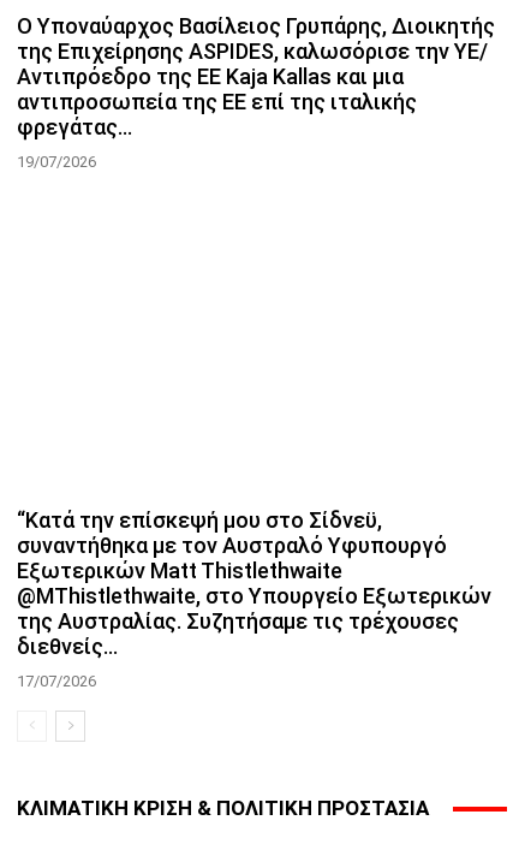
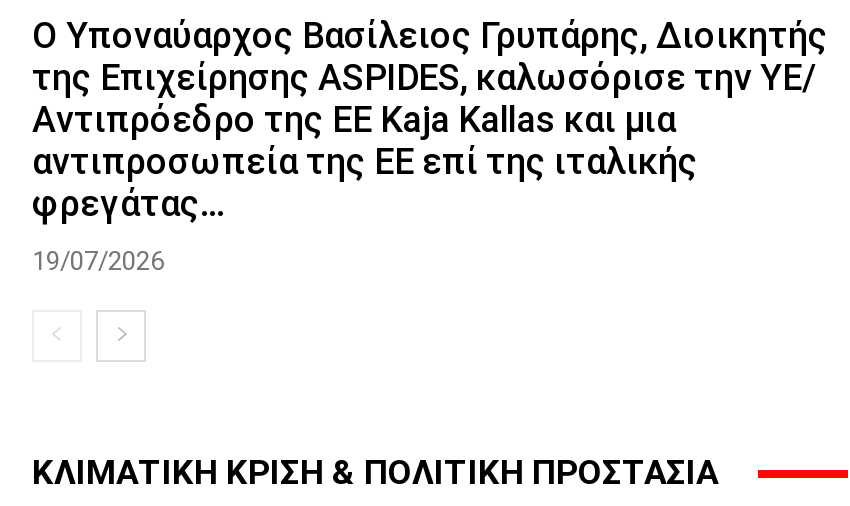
- “Κατά την επίσκεψή μου στο Σίδνεϋ,
- συναντήθηκα με τον Αυστραλό Υφυπουργό
- Εξωτερικών Matt Thistlethwaite
- @MThistlethwaite, στο Υπουργείο Εξωτερικών
- της Αυστραλίας. Συζητήσαμε τις τρέχουσες
- διεθνείς...
- 17/07/2026
